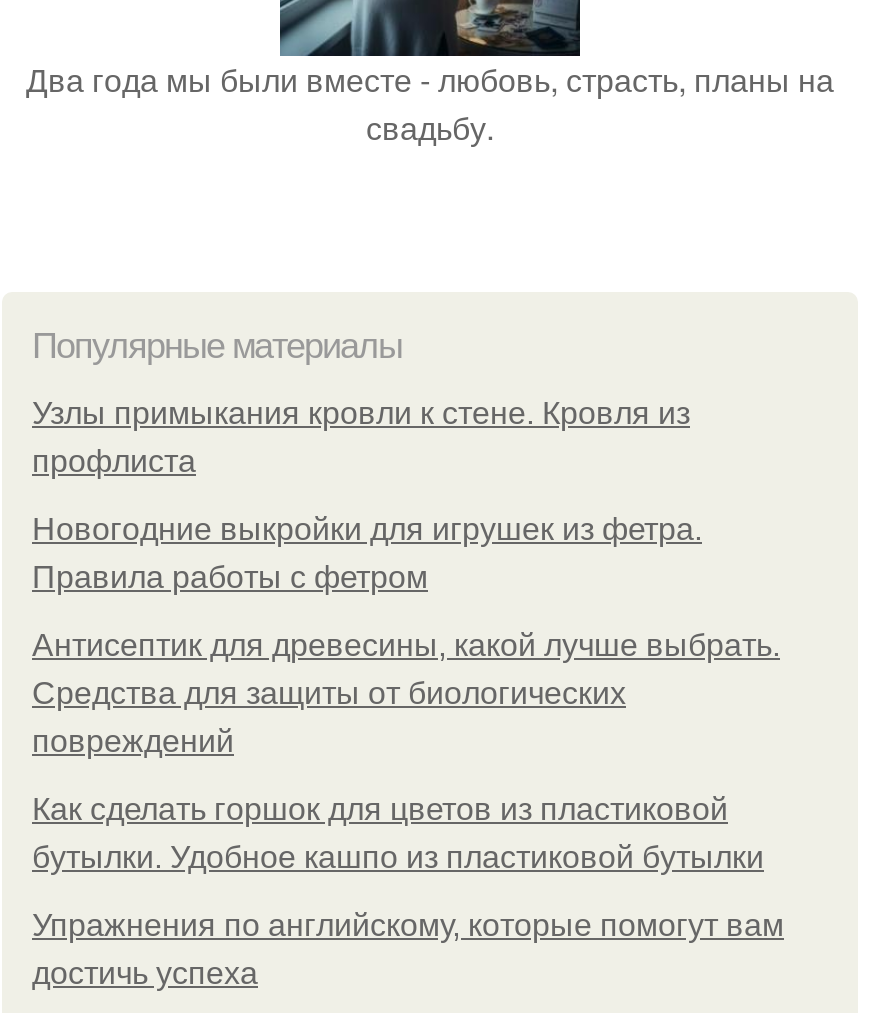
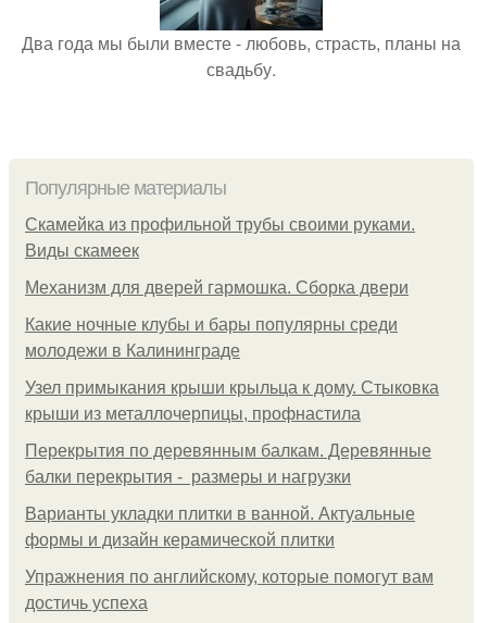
- Узлы примыкания кровли к стене. Кровля из
- профлиста
- Новогодние выкройки для игрушек из фетра.
- Правила работы с фетром
- Антисептик для древесины, какой лучше выбрать.
- Средства для защиты от биологических
- повреждений
- Как сделать горшок для цветов из пластиковой
- бутылки. Удобное кашпо из пластиковой бутылки
+ Скамейка из профильной трубы своими руками.
+ Виды скамеек
+ Механизм для дверей гармошка. Сборка двери
+ Какие ночные клубы и бары популярны среди
+ молодежи в Калининграде
+ Узел примыкания крыши крыльца к дому. Стыковка
+ крыши из металлочерпицы, профнастила
+ Перекрытия по деревянным балкам. Деревянные
+ балки перекрытия - размеры и нагрузки
+ Варианты укладки плитки в ванной. Актуальные
+ формы и дизайн керамической плитки
